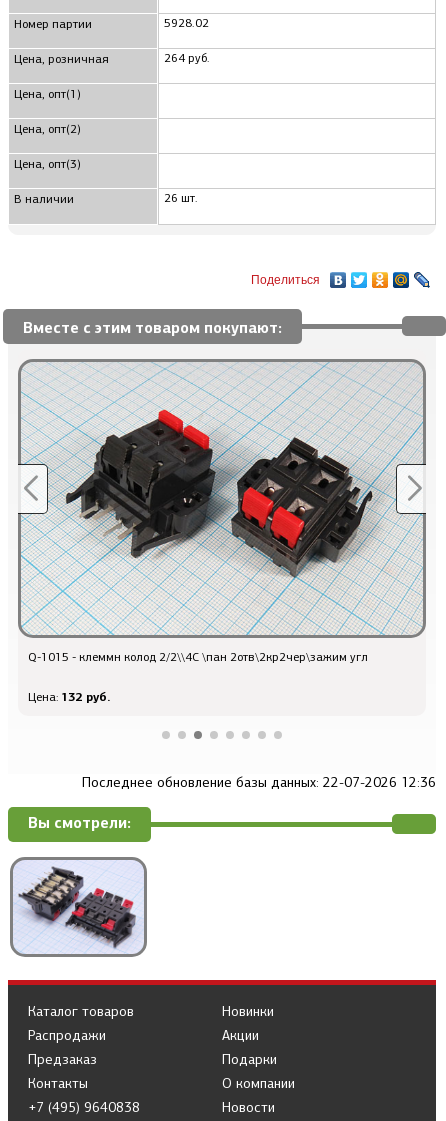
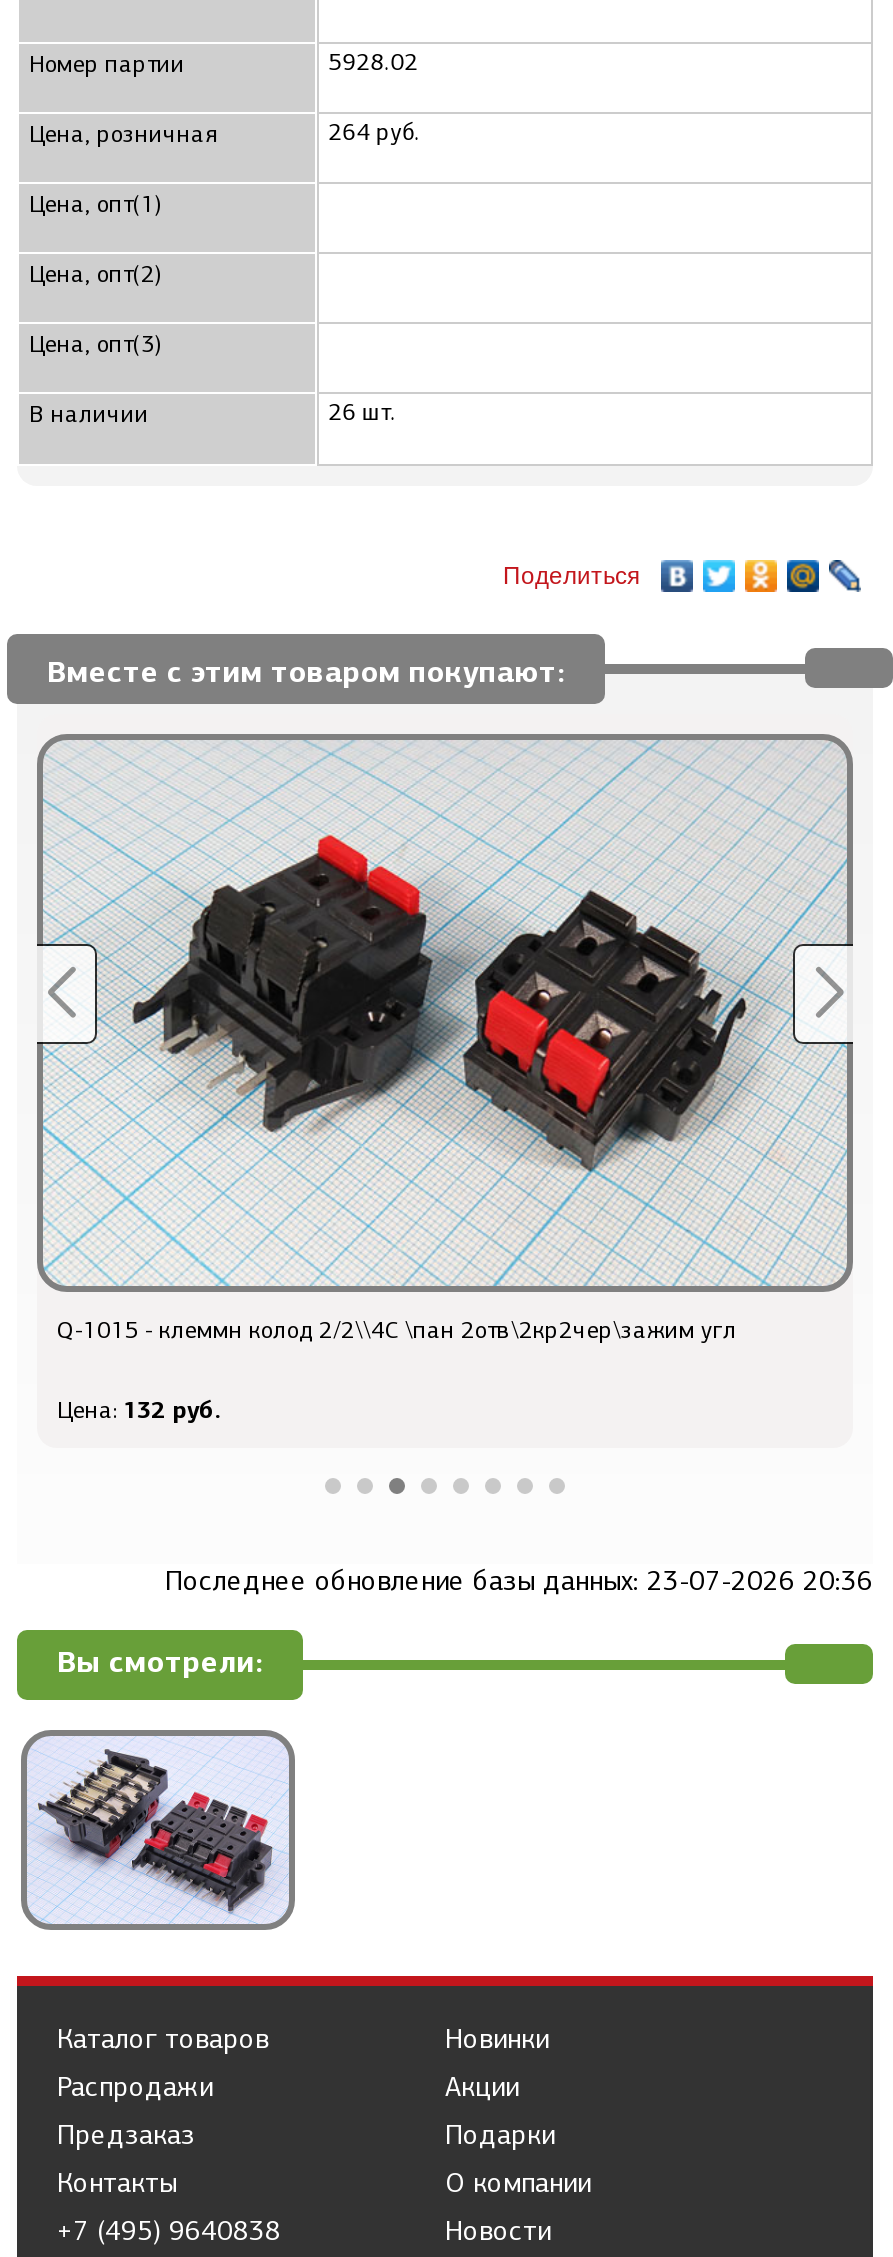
- Последнее обновление базы данных: 22-07-2026 12:36
+ Последнее обновление базы данных: 23-07-2026 20:36
